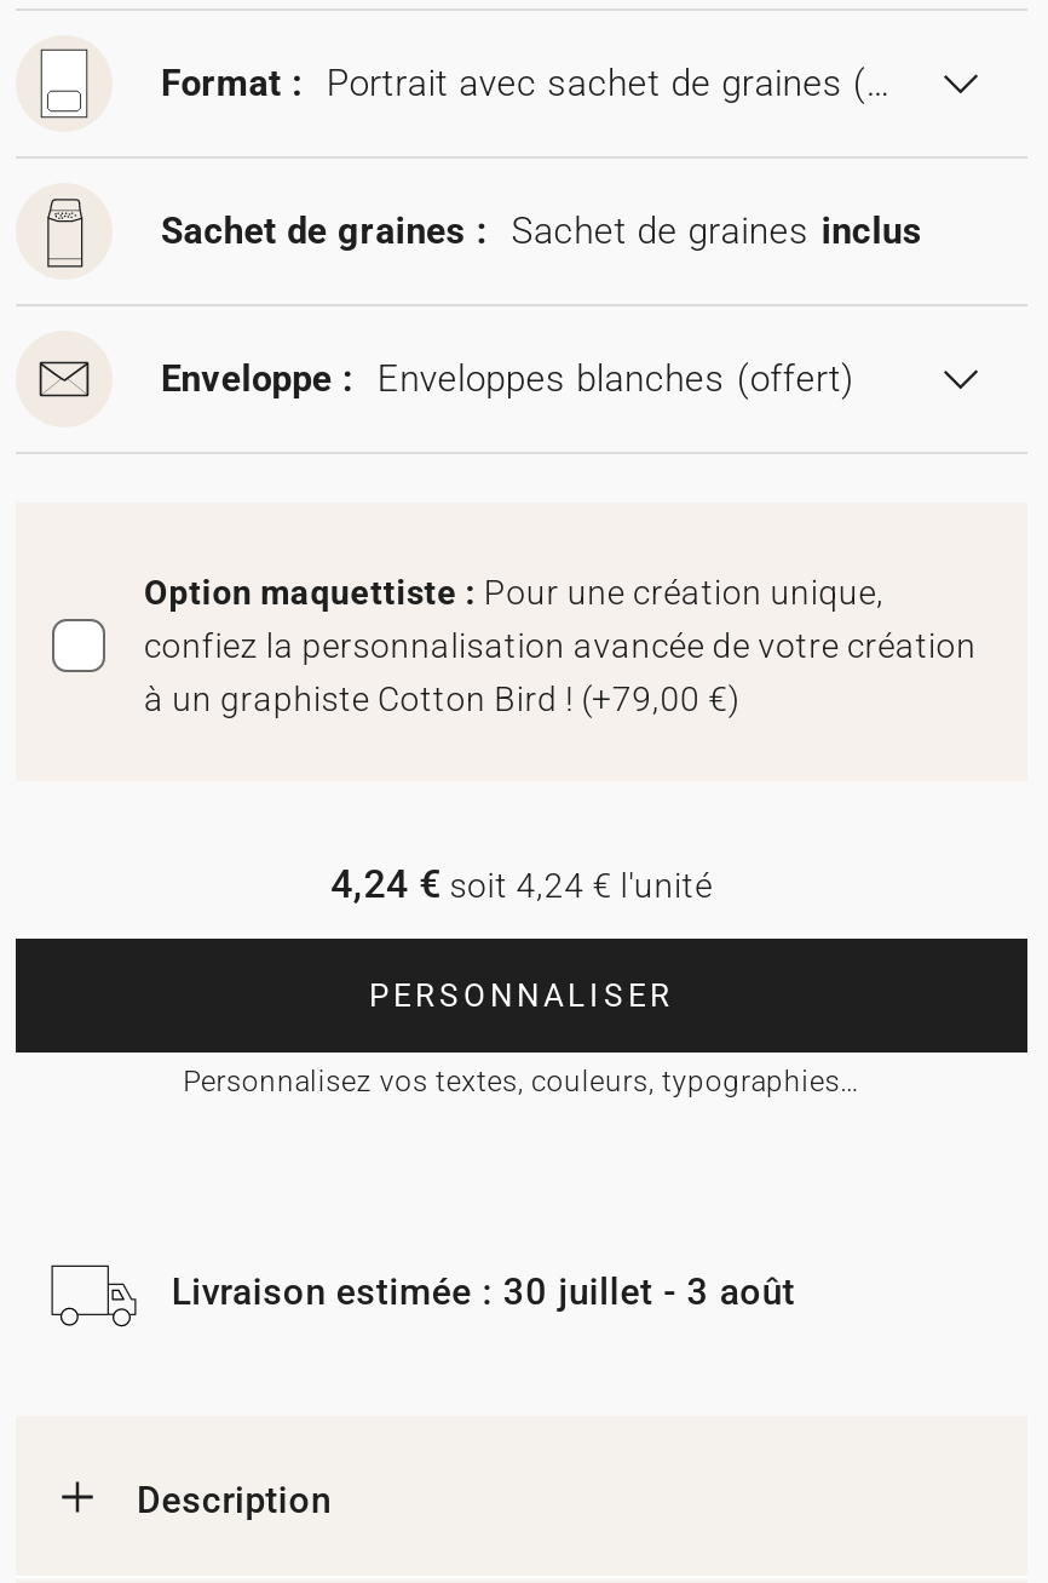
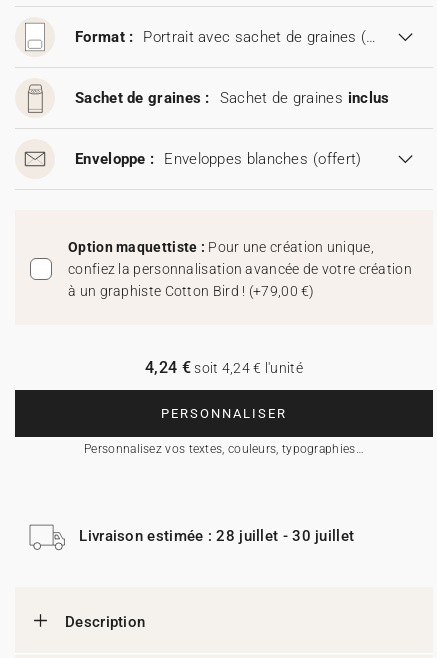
- Livraison estimée : 30 juillet - 3 août
+ Livraison estimée : 28 juillet - 30 juillet
